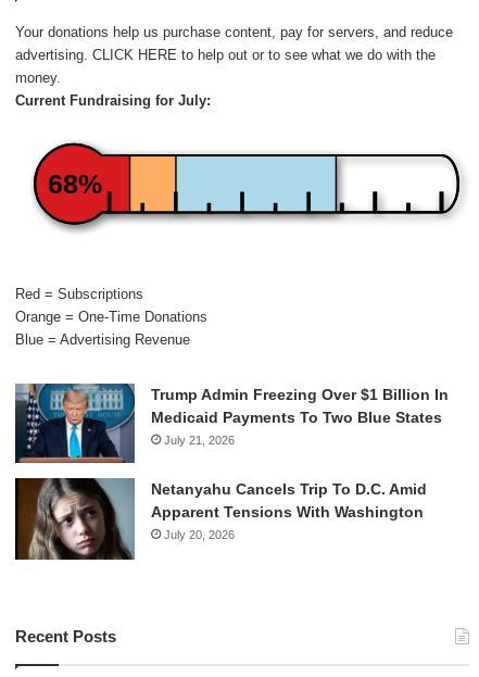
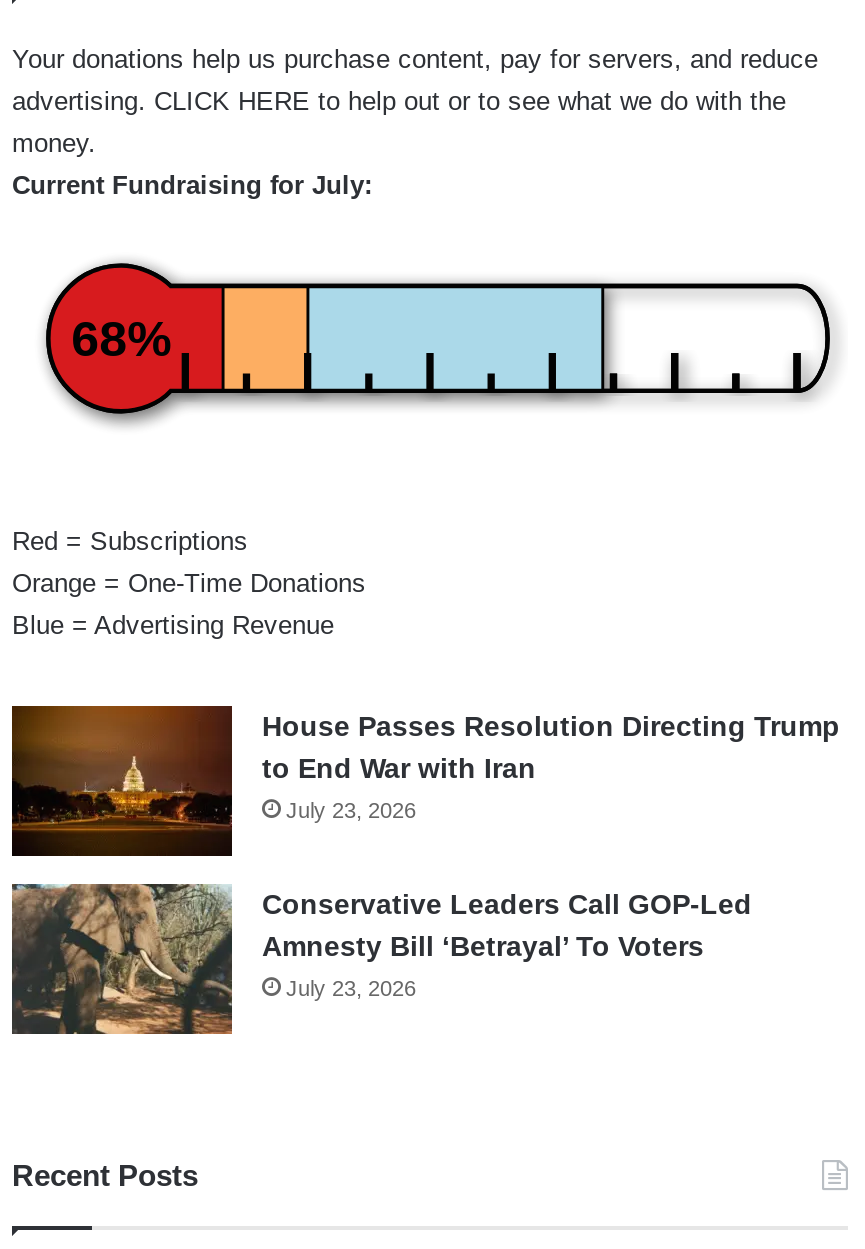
- [image]
- Trump Admin Freezing Over $1 Billion In
- Medicaid Payments To Two Blue States
- July 21, 2026
+ [image]
+ House Passes Resolution Directing Trump
+ to End War with Iran
+ July 23, 2026

- [image]
- Netanyahu Cancels Trip To D.C. Amid
- Apparent Tensions With Washington
- July 20, 2026
+ [image]
+ Conservative Leaders Call GOP-Led
+ Amnesty Bill ‘Betrayal’ To Voters
+ July 23, 2026
